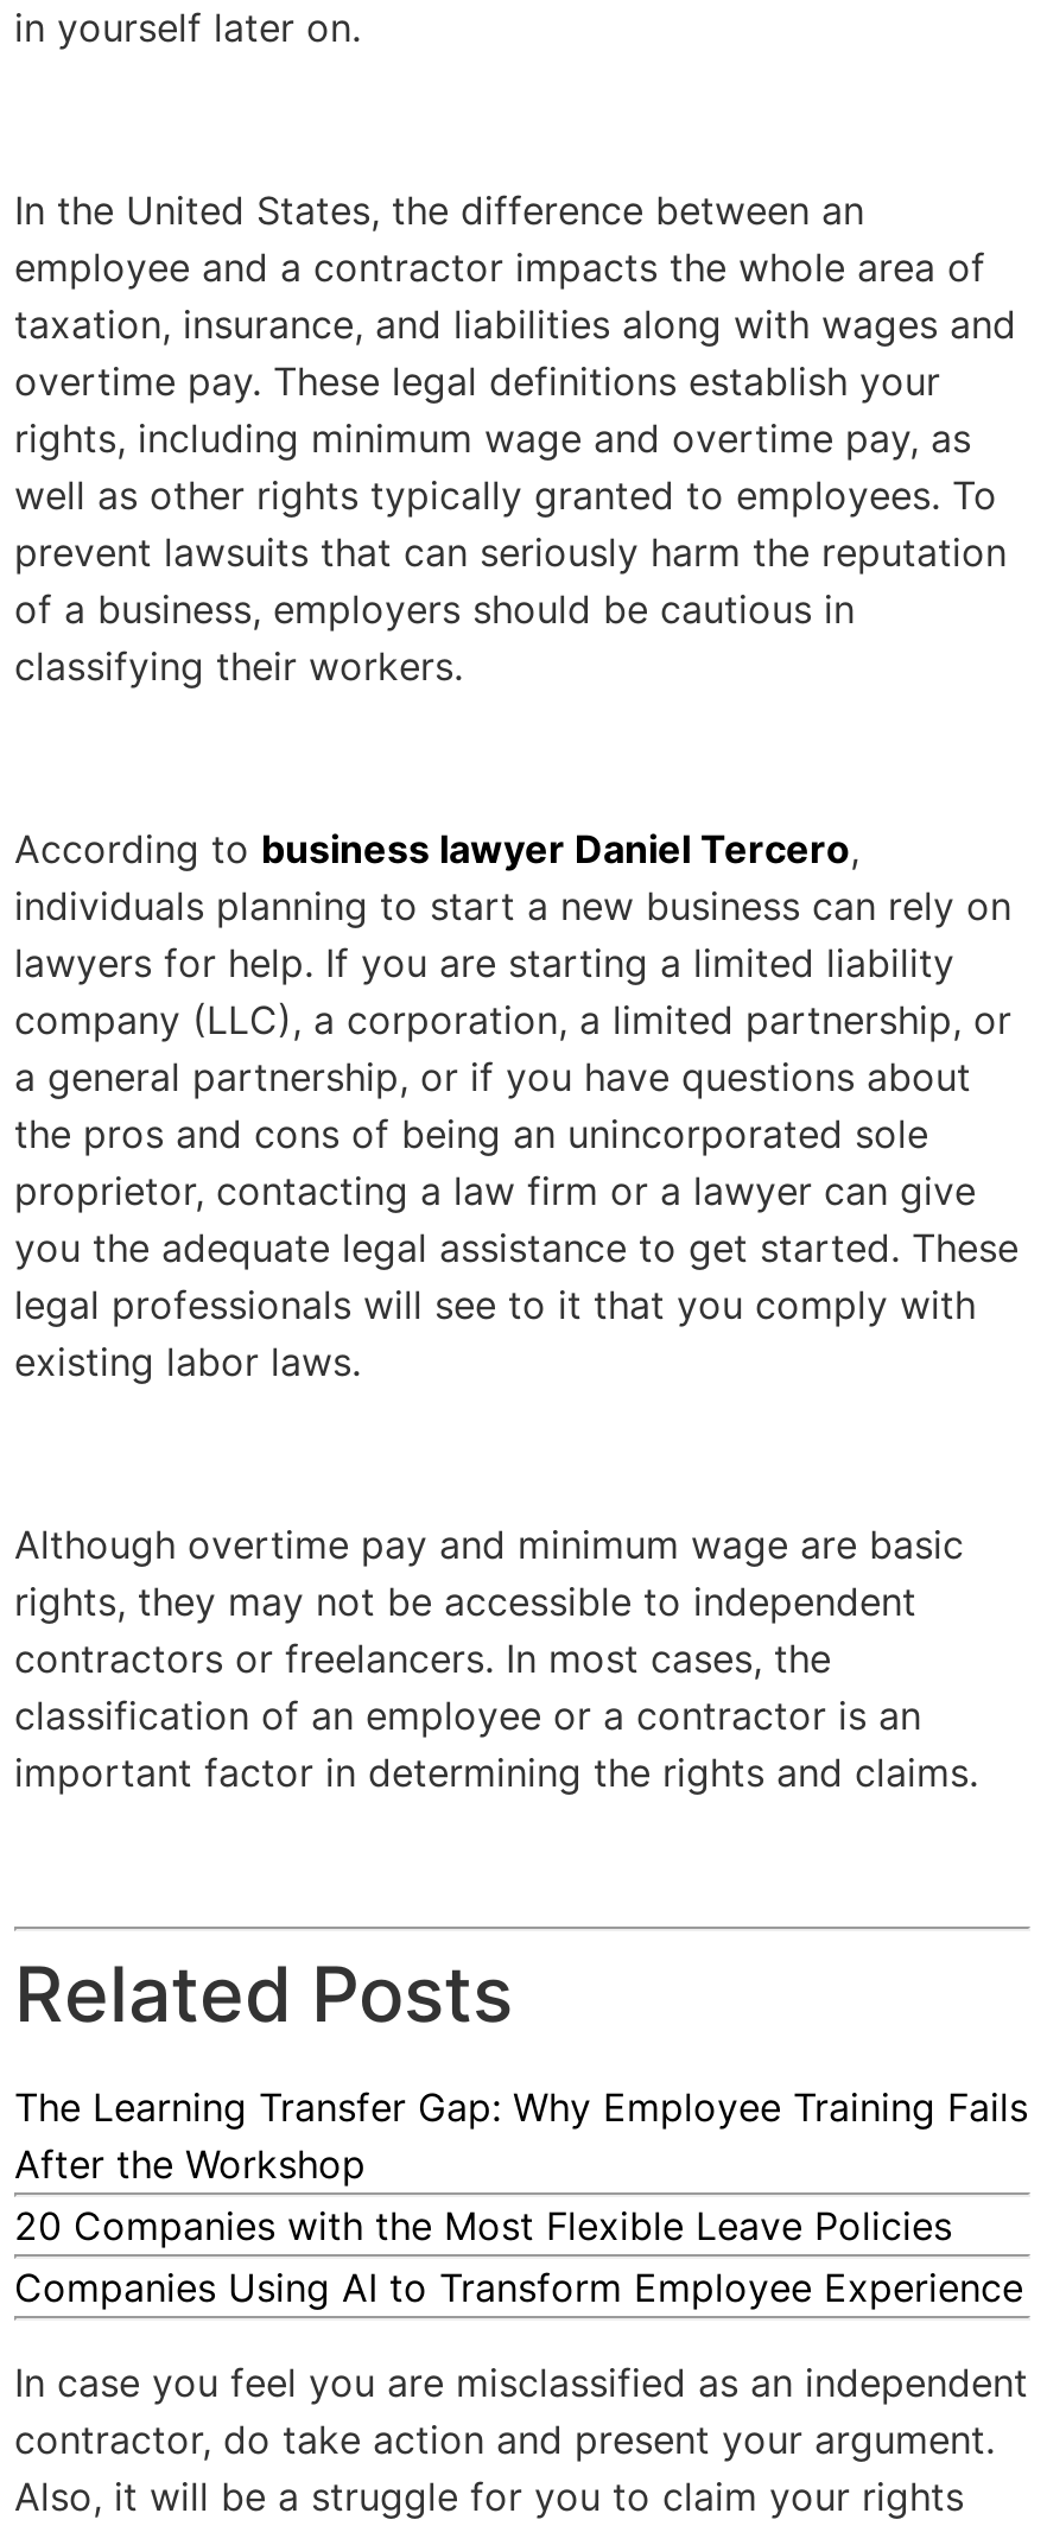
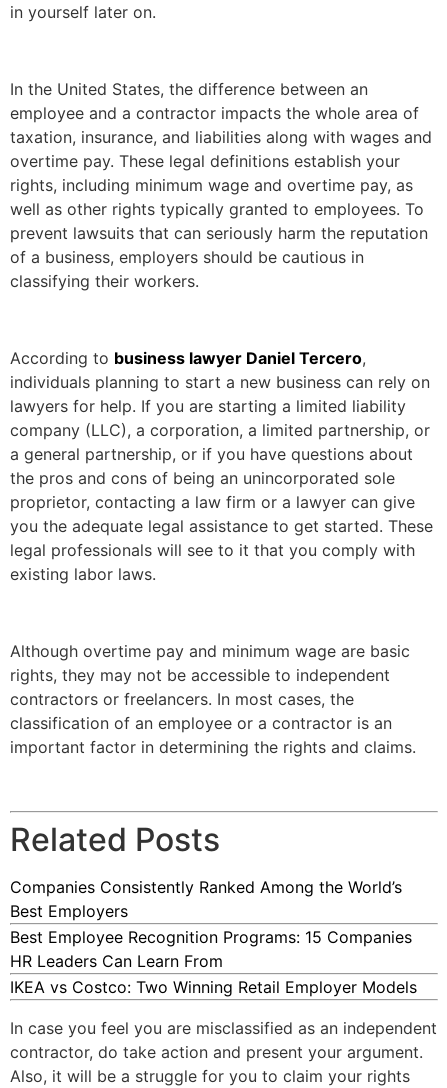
- The Learning Transfer Gap: Why Employee Training Fails
- After the Workshop
- 20 Companies with the Most Flexible Leave Policies
- Companies Using AI to Transform Employee Experience
+ Companies Consistently Ranked Among the World’s
+ Best Employers
+ Best Employee Recognition Programs: 15 Companies
+ HR Leaders Can Learn From
+ IKEA vs Costco: Two Winning Retail Employer Models
